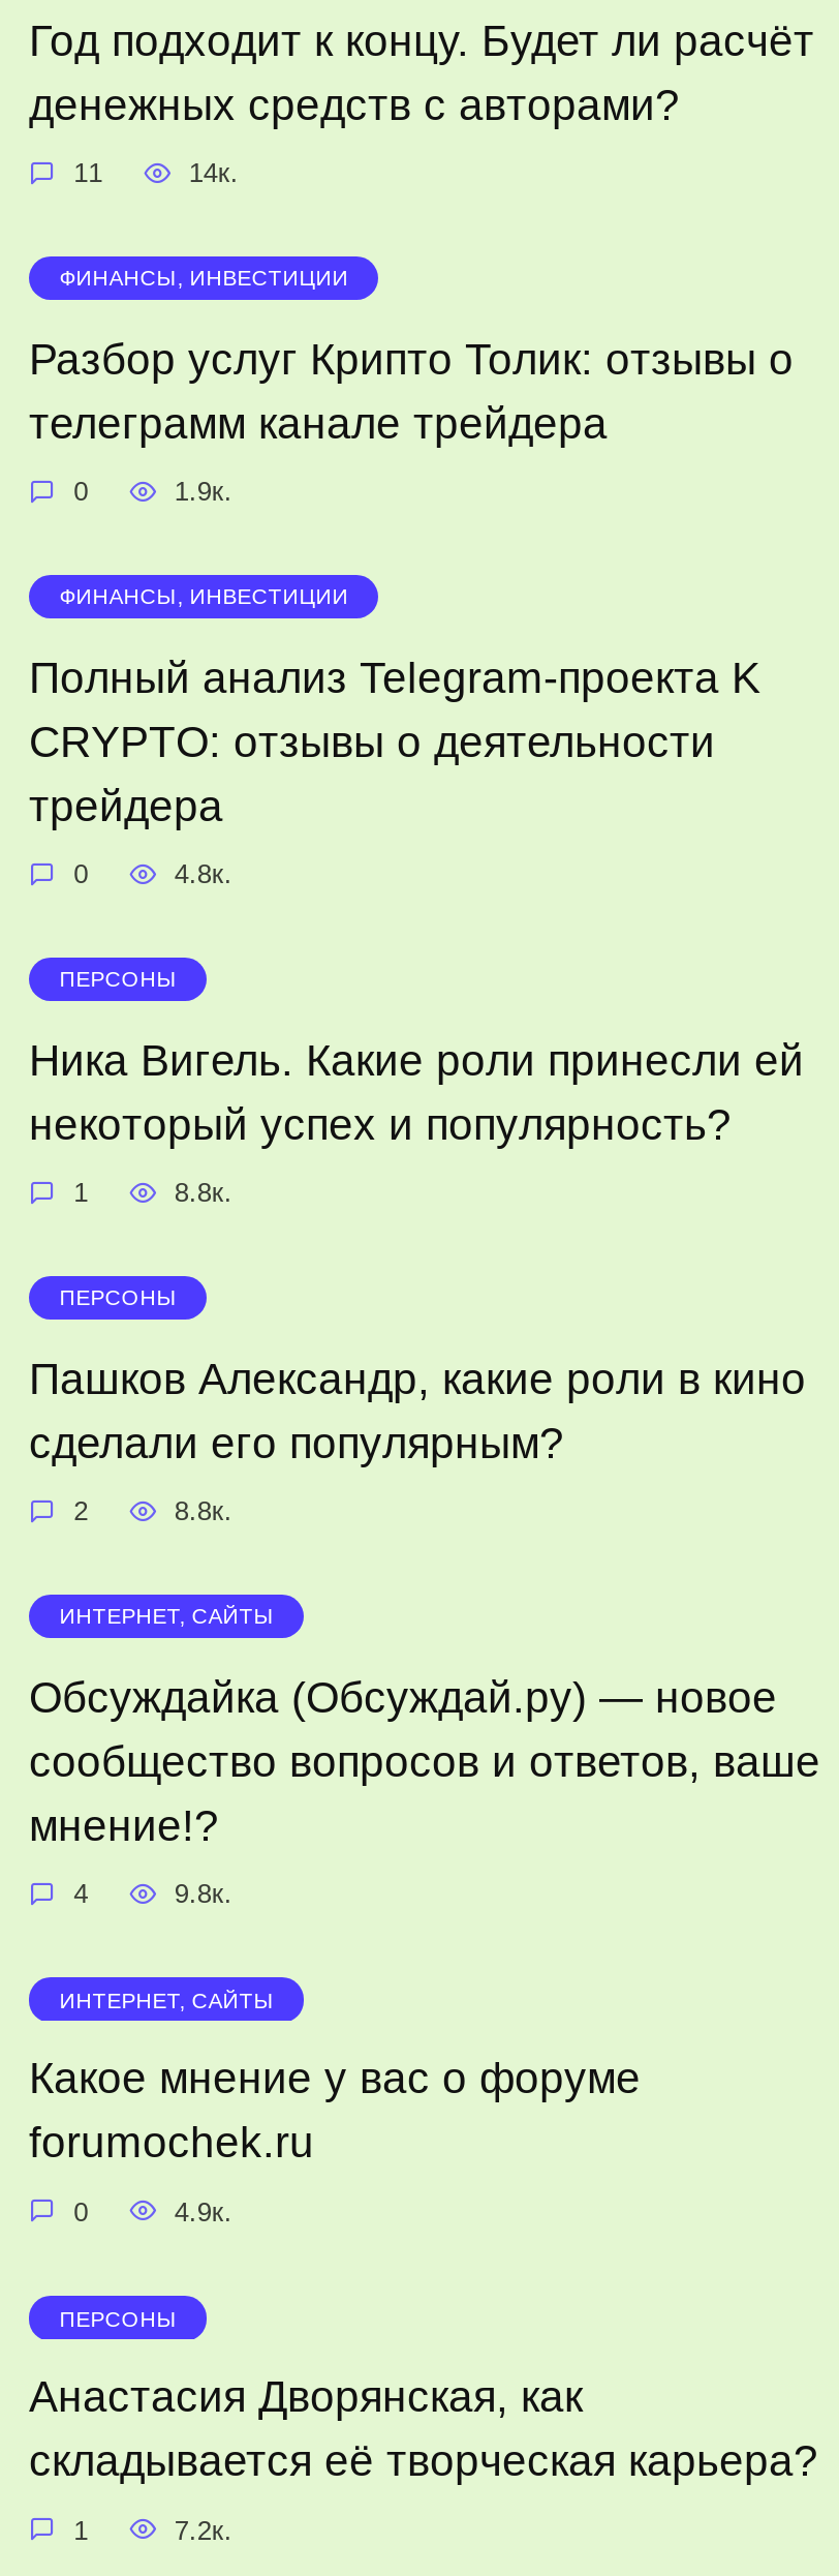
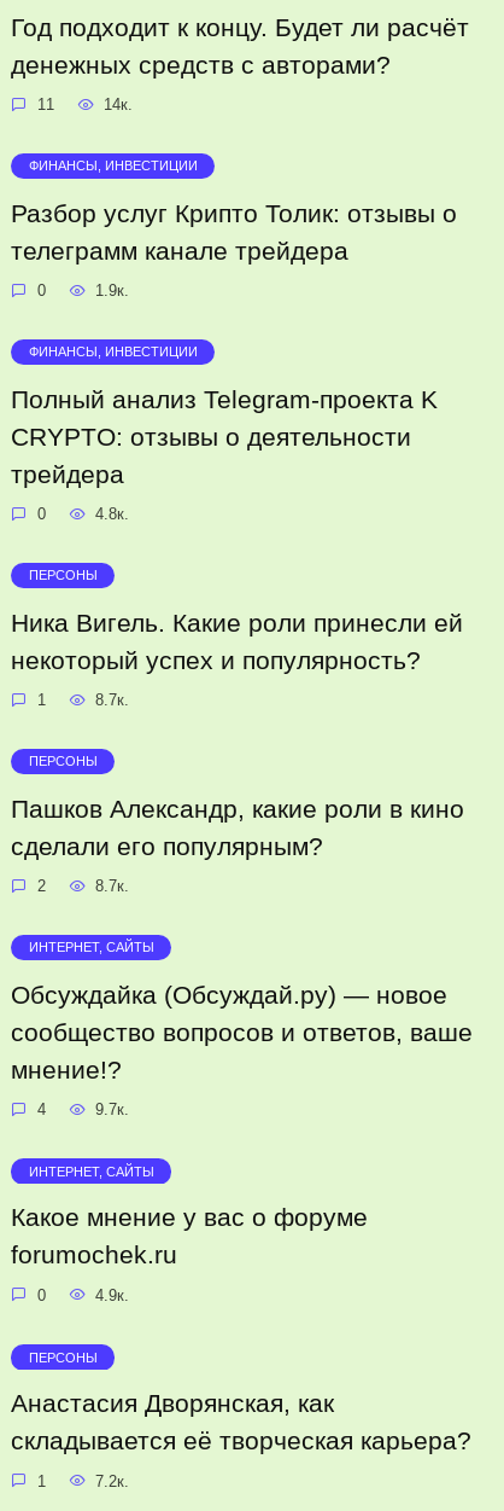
- 8.8к.
+ 8.7к.

- 8.8к.
+ 8.7к.

- 9.8к.
+ 9.7к.
